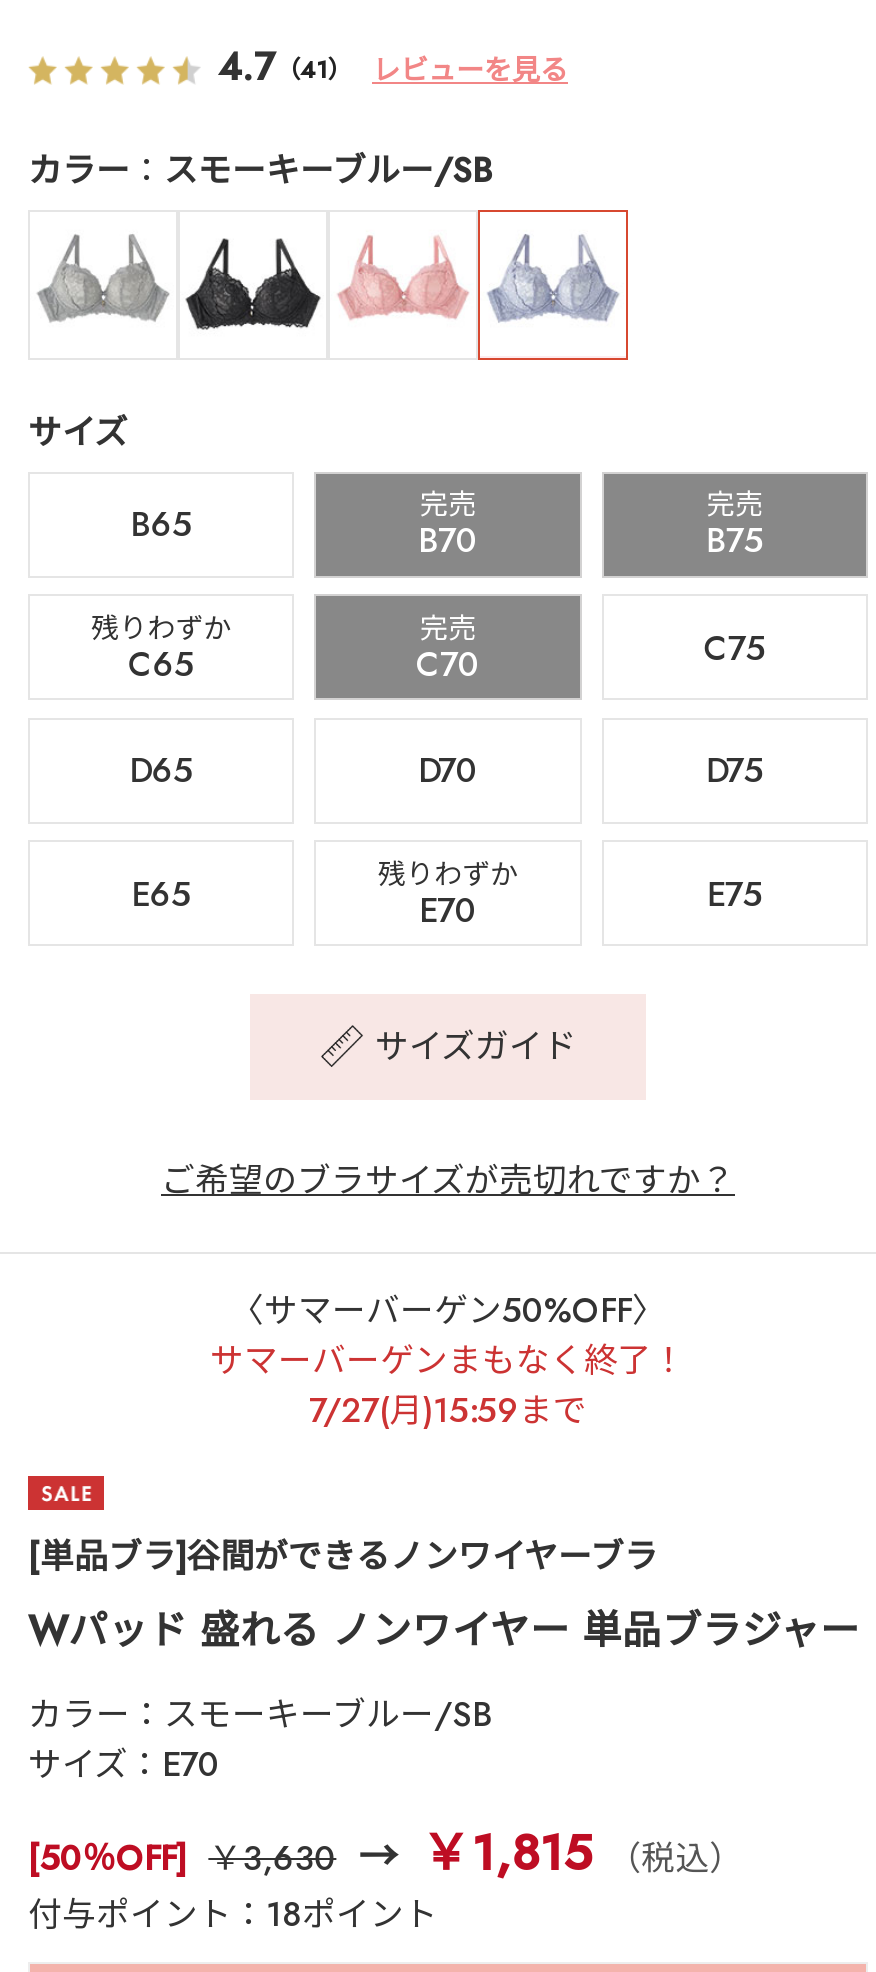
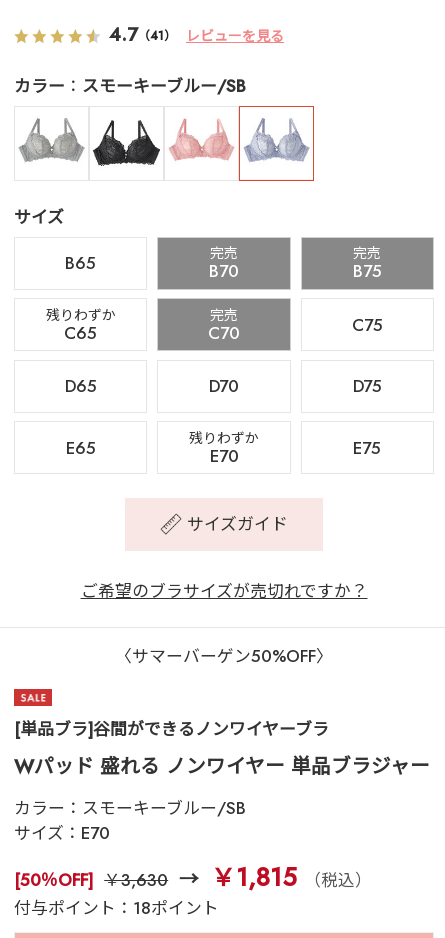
- サマーバーゲンまもなく終了！
- 7/27(月)15:59まで
